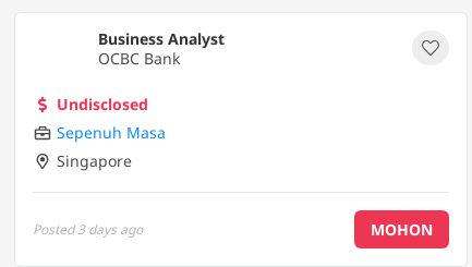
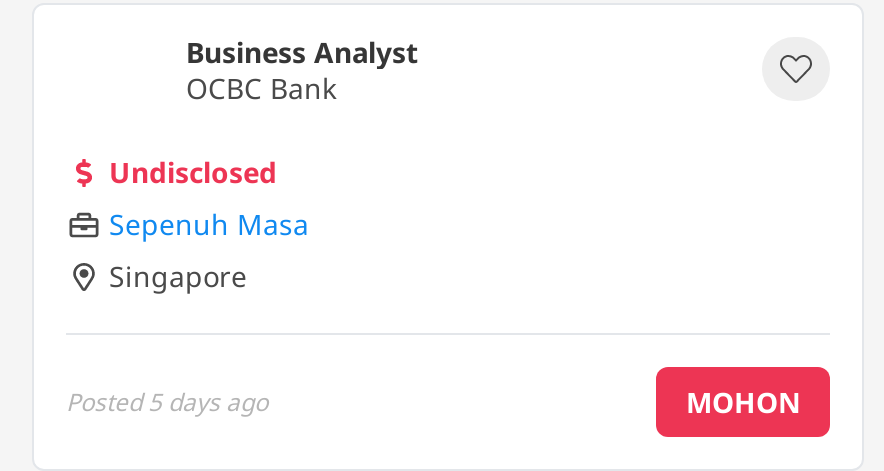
- Posted3 days ago
+ Posted5 days ago
